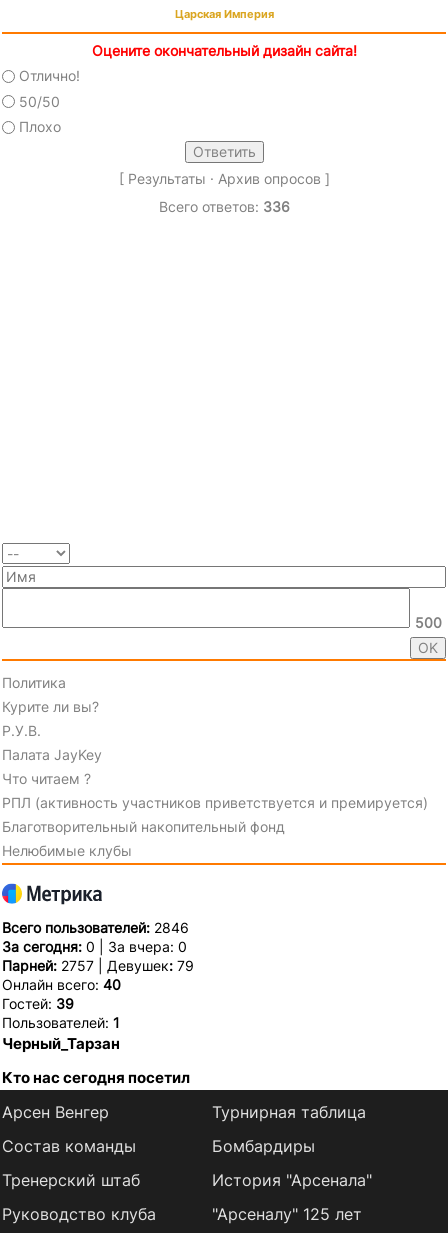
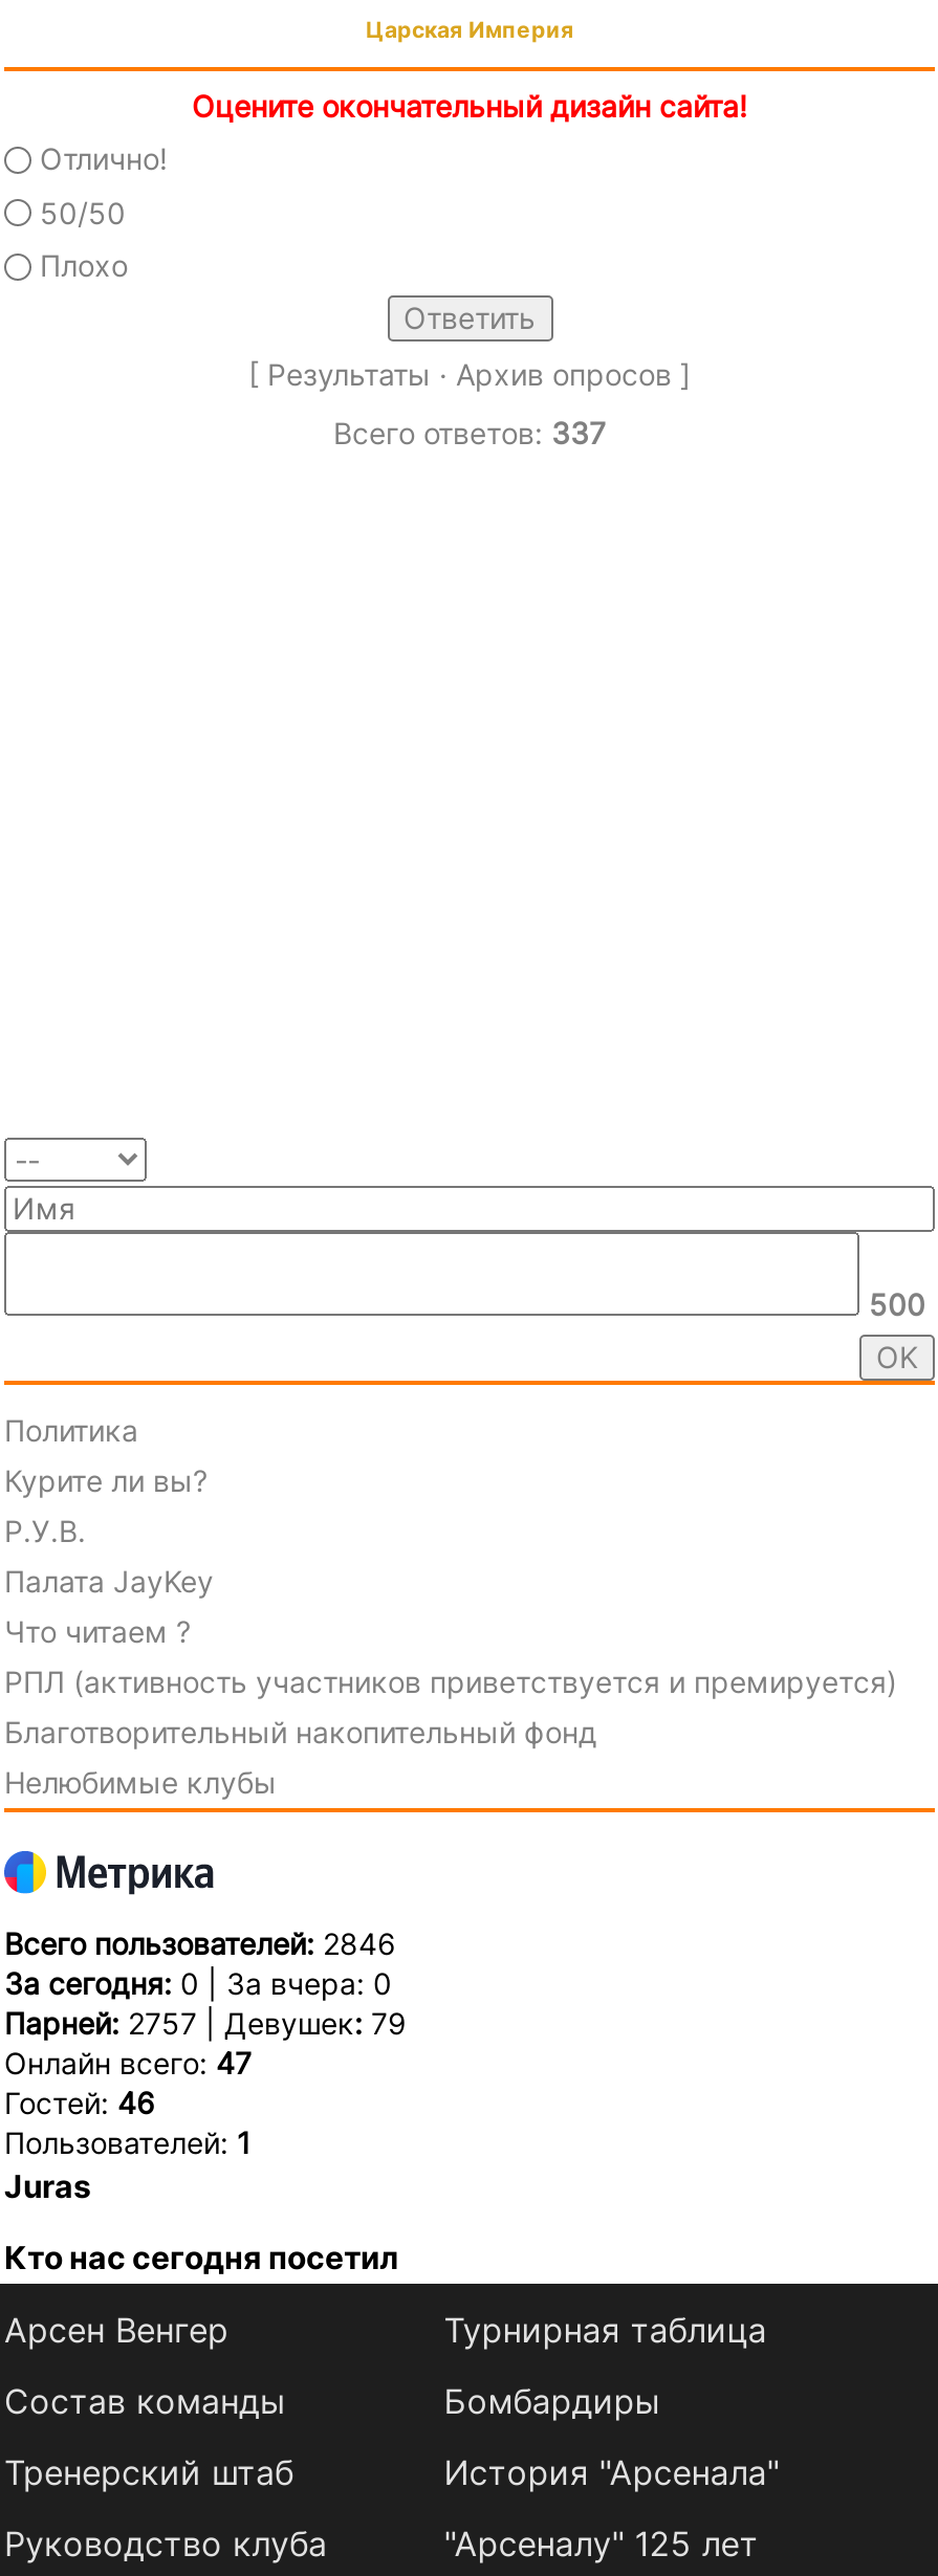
- Всего ответов: 336
+ Всего ответов: 337

- Онлайн всего: 40
+ Онлайн всего: 47

- Гостей: 39
+ Гостей: 46

- Черный_Тарзан
+ Juras
